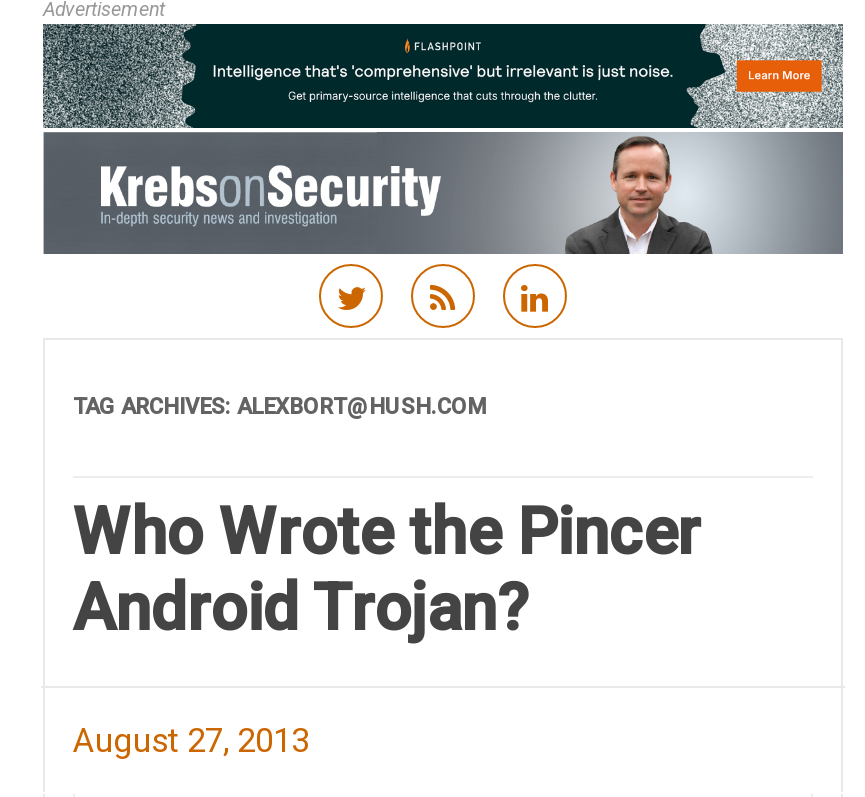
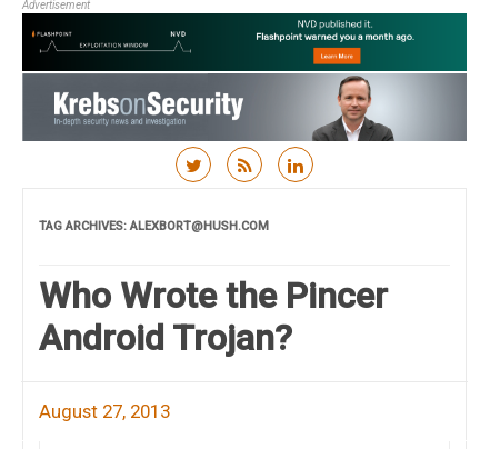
- [image]
+ [image]
